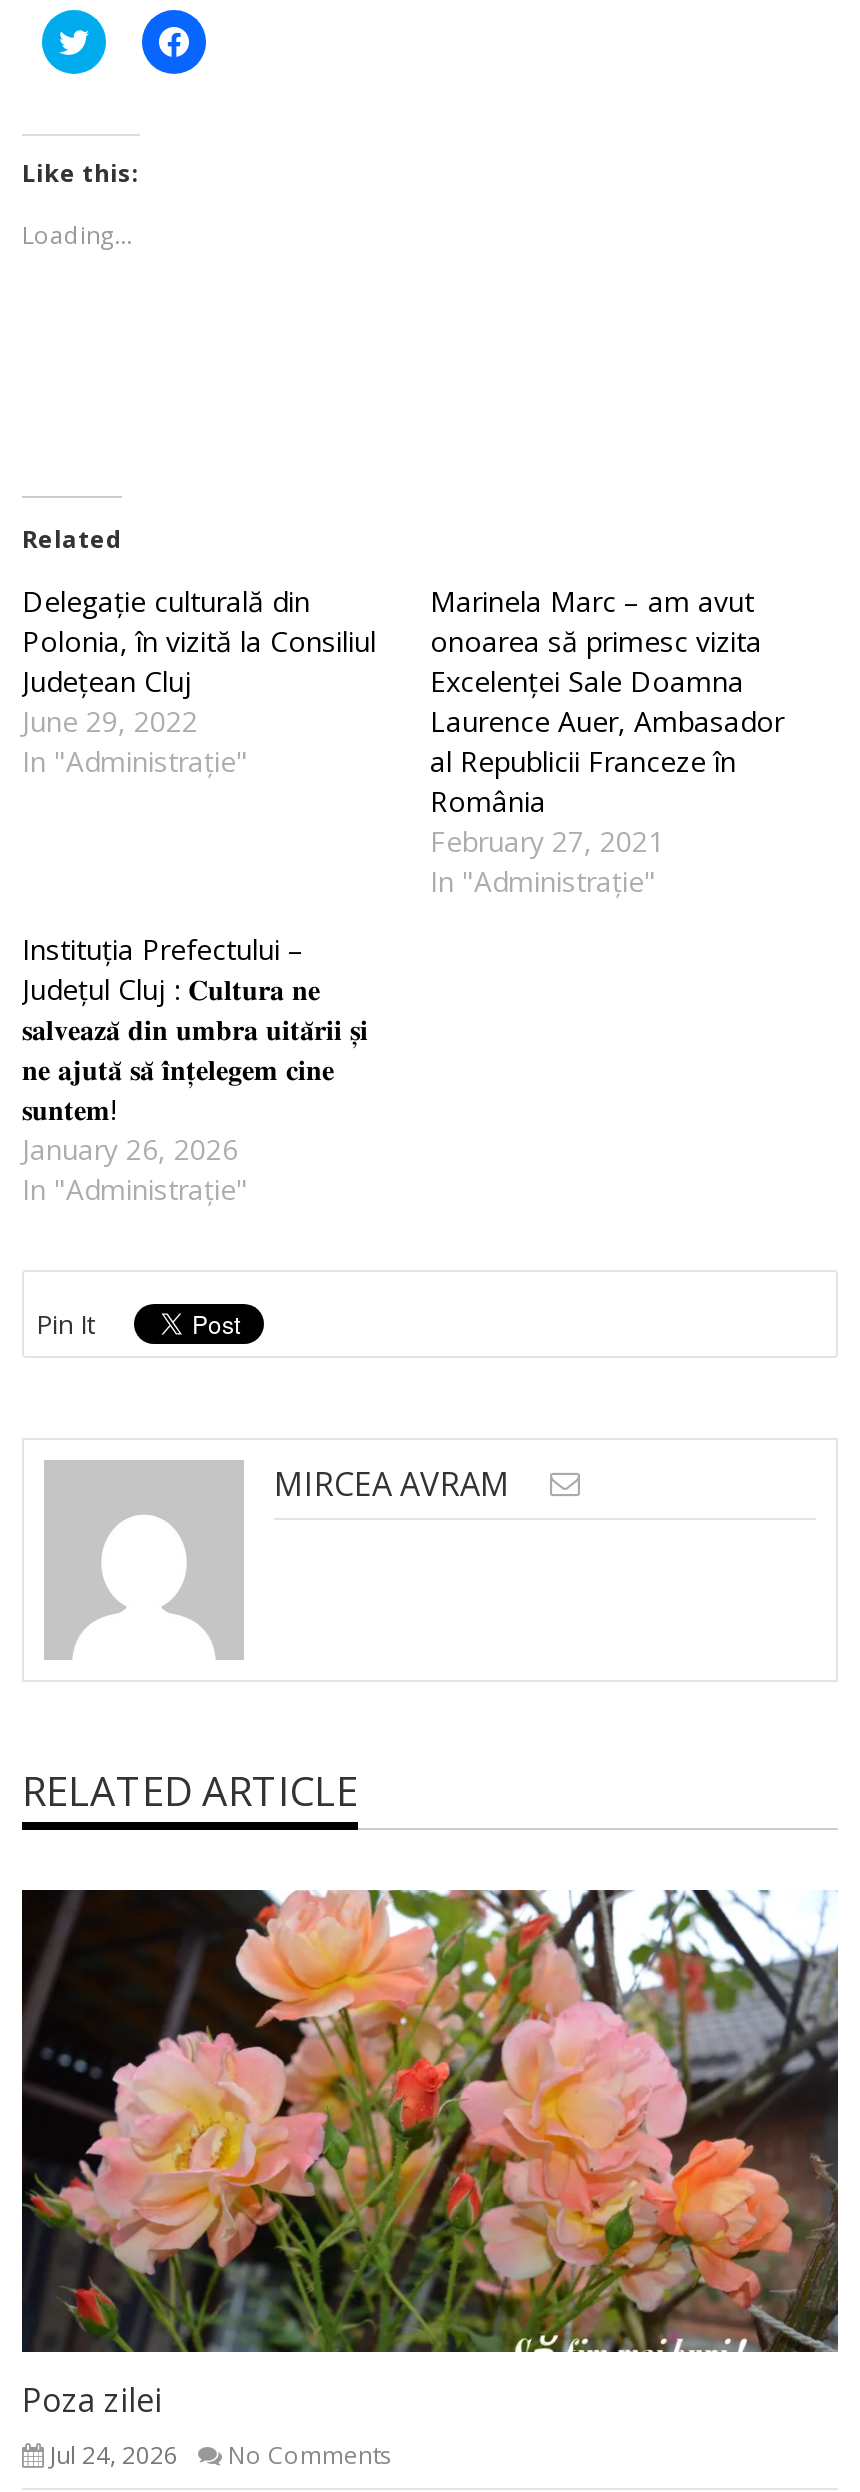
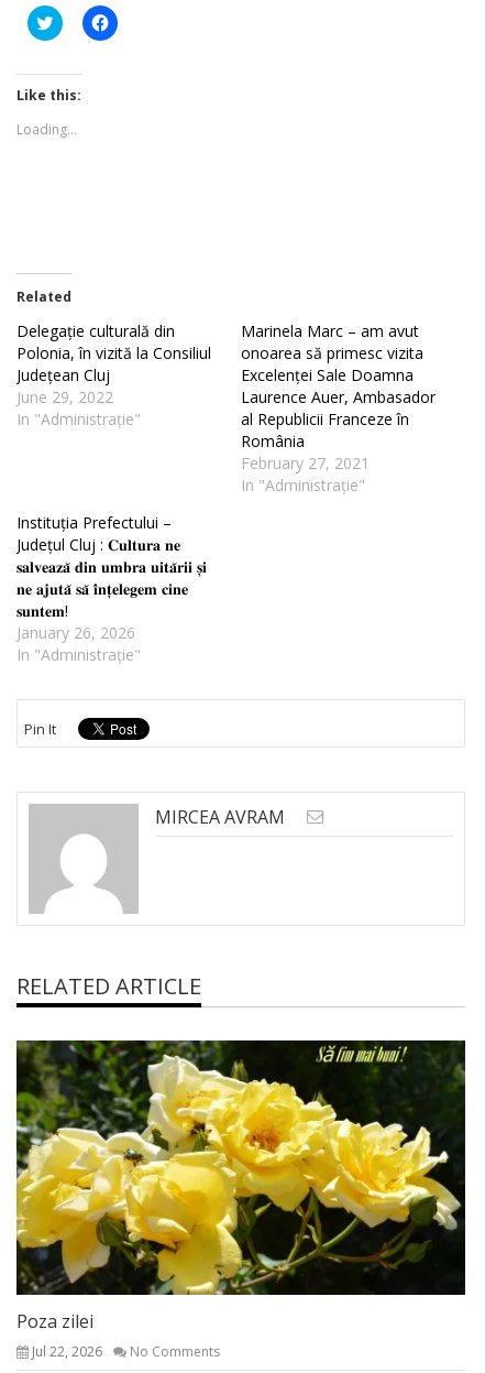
- [image]
+ [image]

- Jul 24, 2026 No Comments
+ Jul 22, 2026 No Comments
